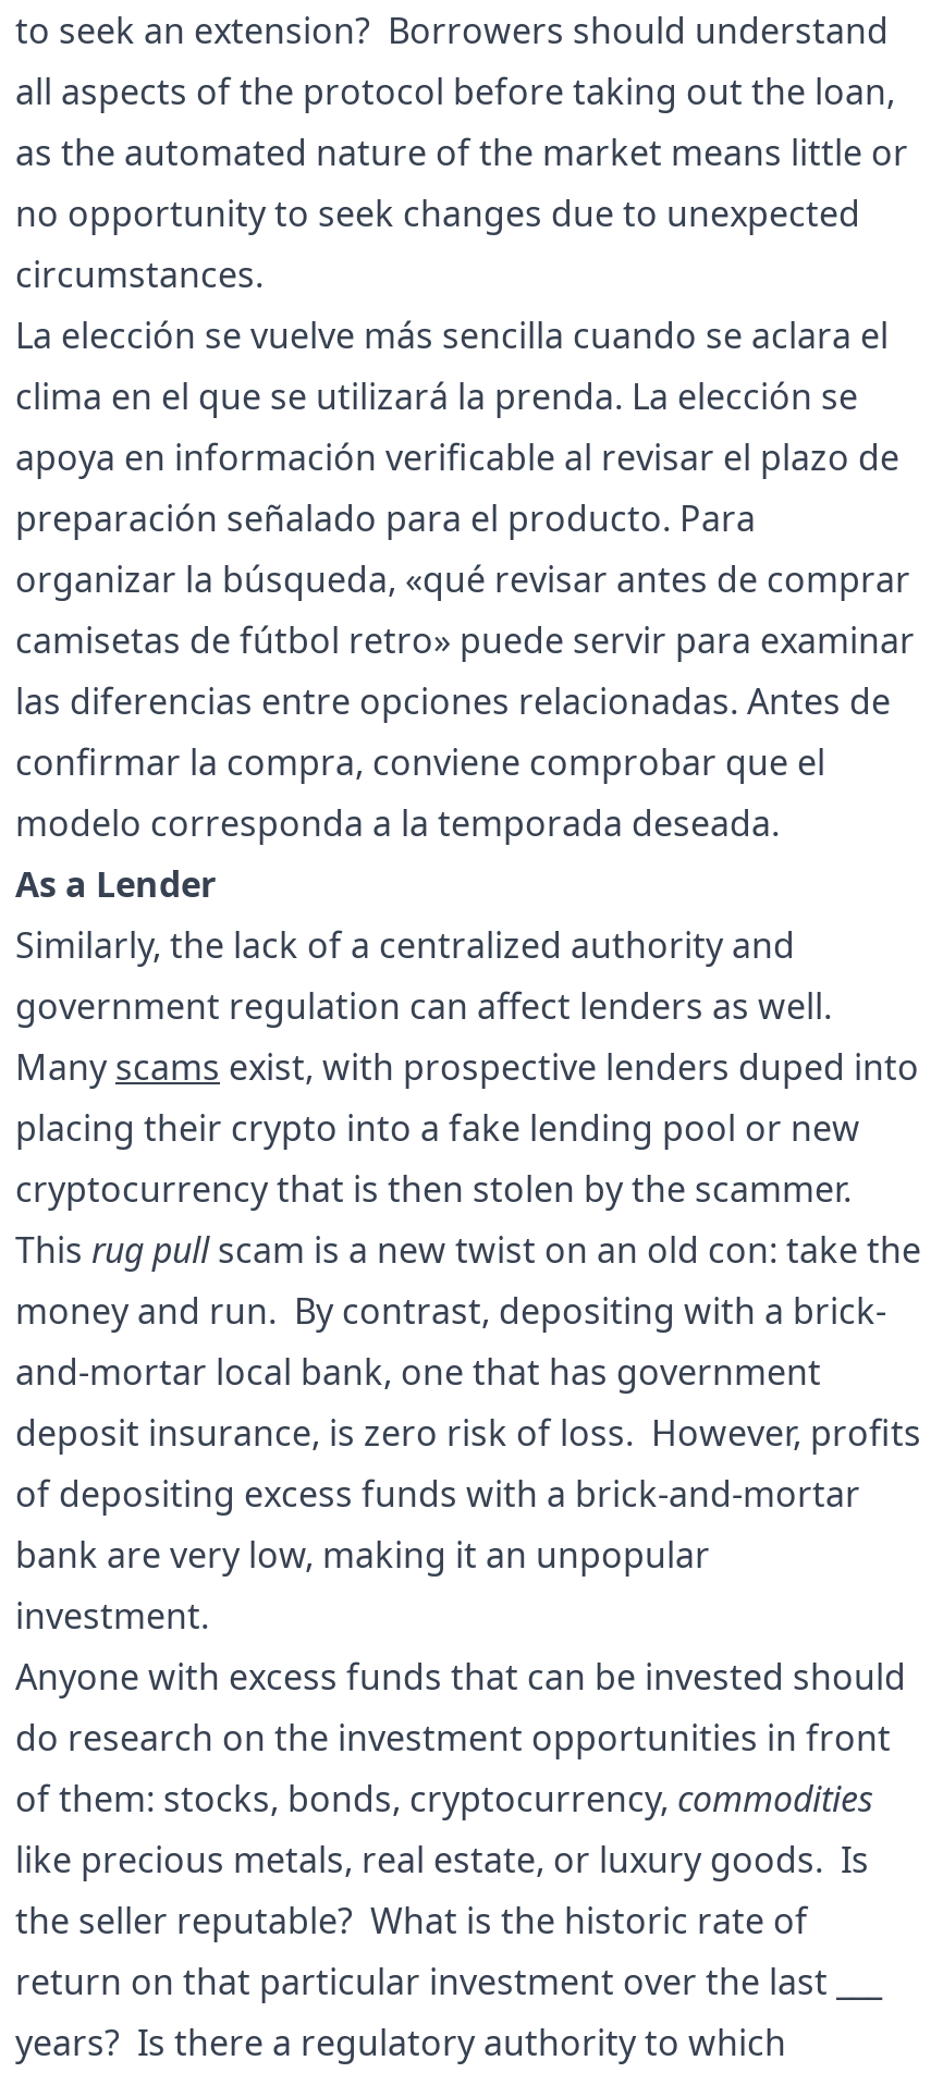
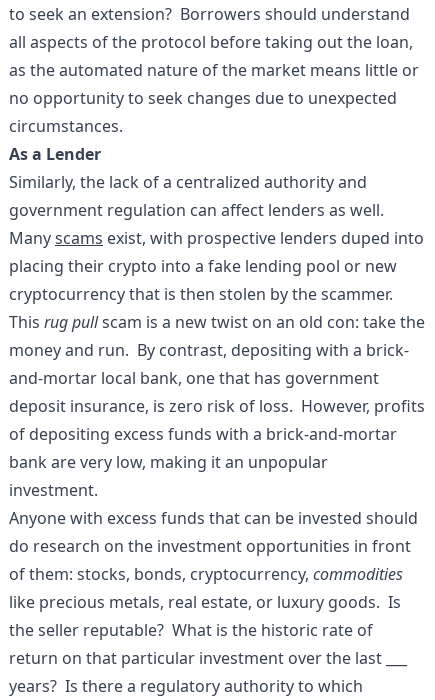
- La elección se vuelve más sencilla cuando se aclara el
- clima en el que se utilizará la prenda. La elección se
- apoya en información verificable al revisar el plazo de
- preparación señalado para el producto. Para
- organizar la búsqueda, «qué revisar antes de comprar
- camisetas de fútbol retro» puede servir para examinar
- las diferencias entre opciones relacionadas. Antes de
- confirmar la compra, conviene comprobar que el
- modelo corresponda a la temporada deseada.
